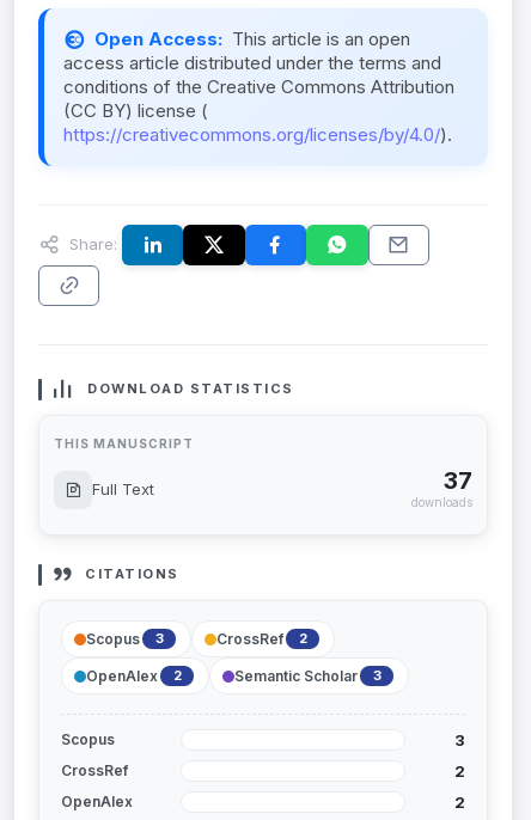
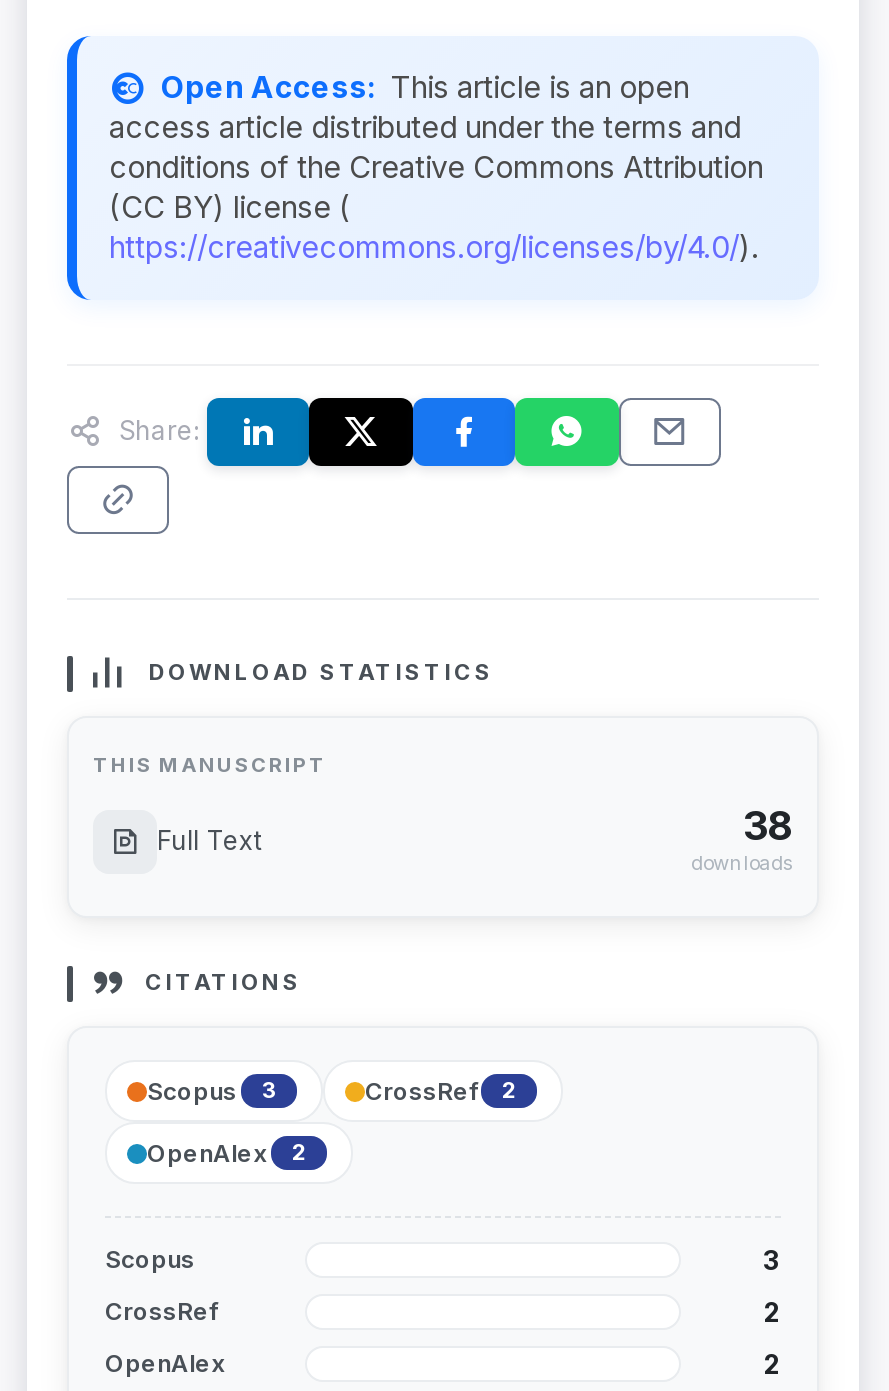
- 37
+ 38

- Semantic Scholar
- 3
